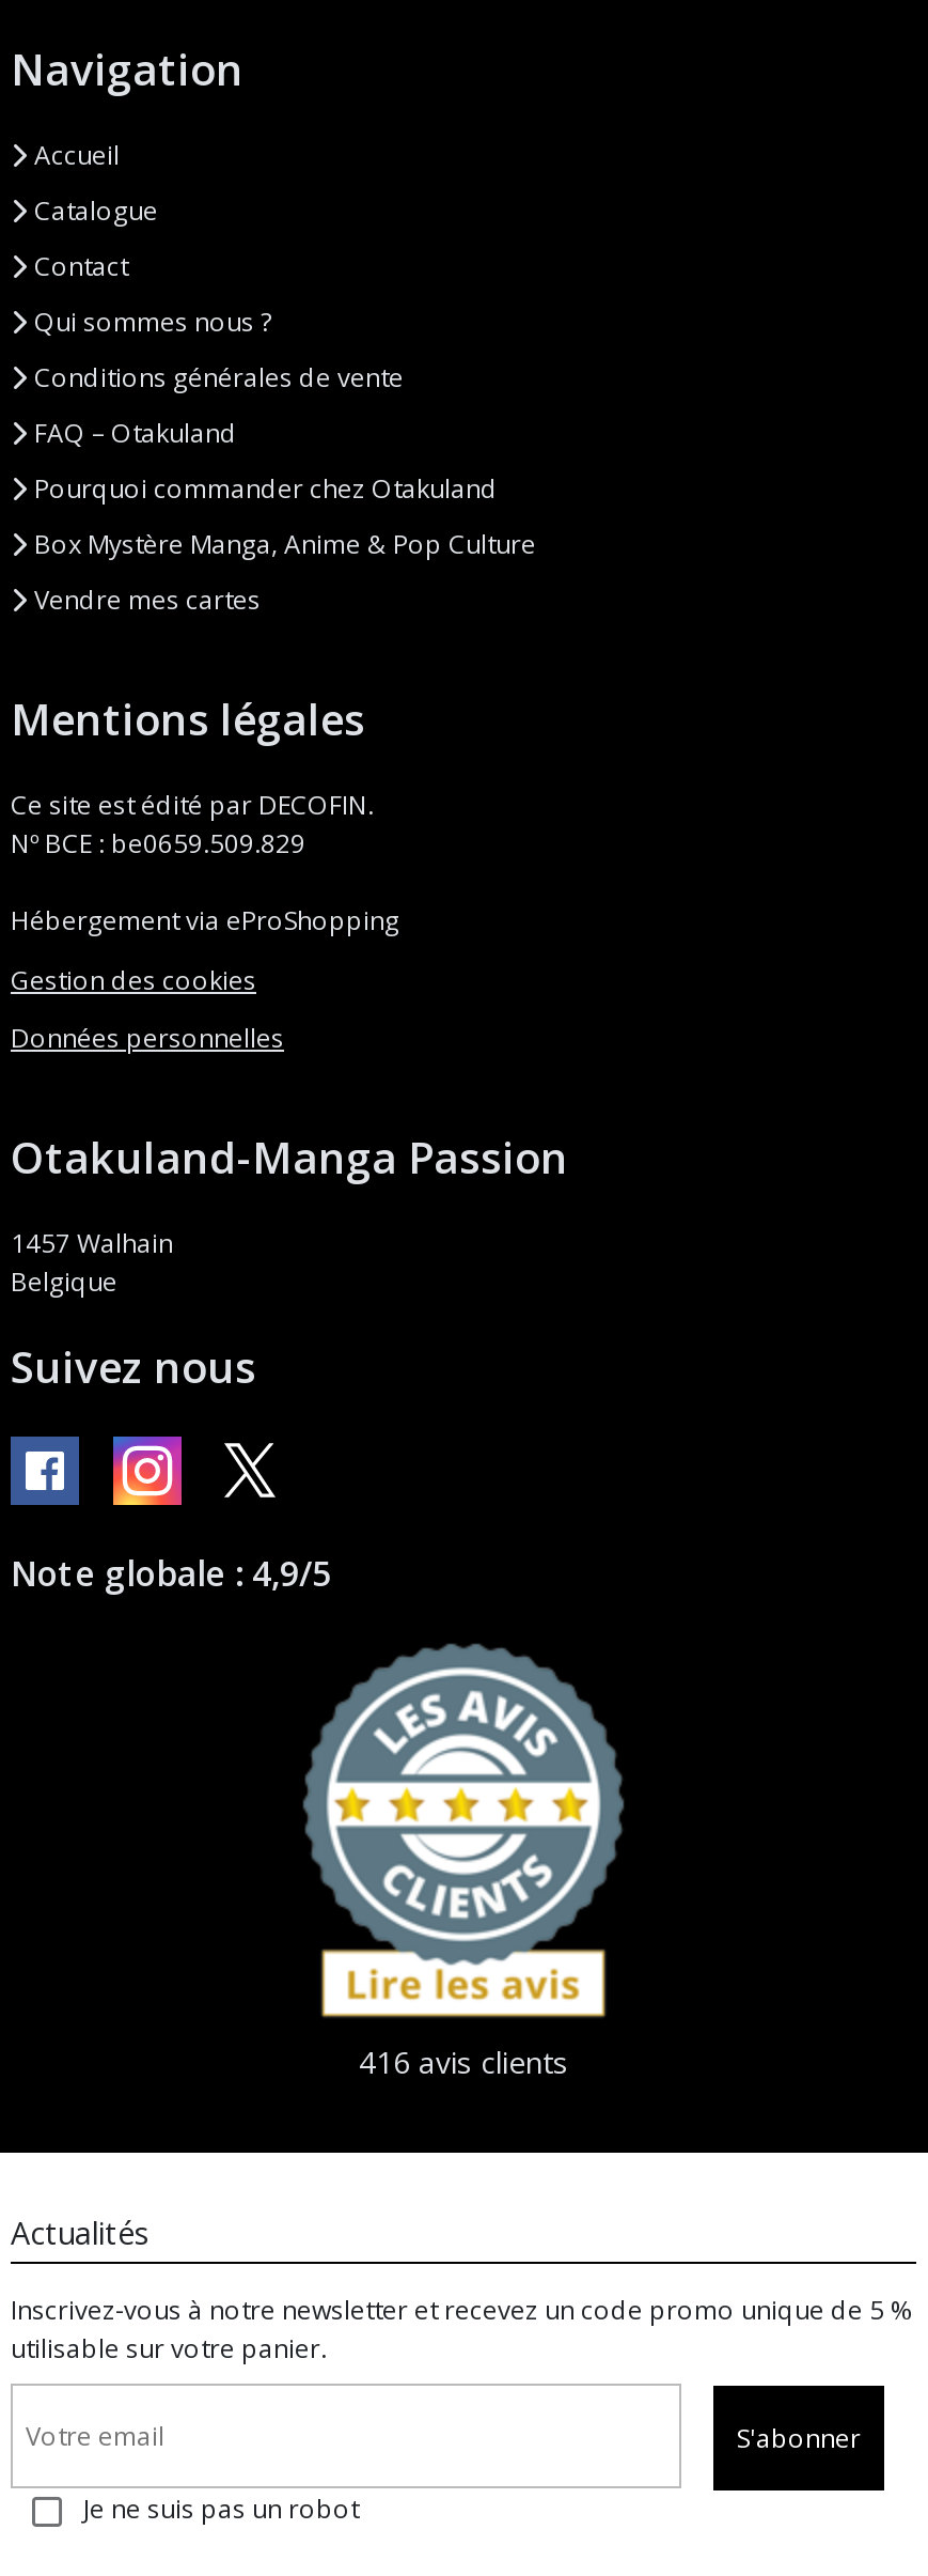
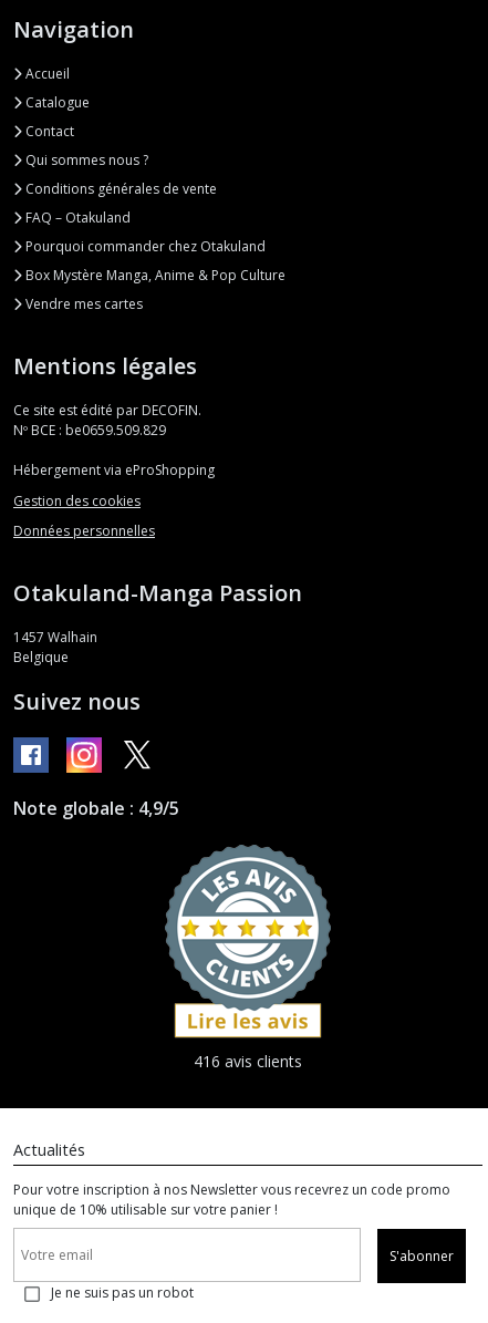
- Inscrivez-vous à notre newsletter et recevez un code promo unique de 5 %
- utilisable sur votre panier.
+ Pour votre inscription à nos Newsletter vous recevrez un code promo
+ unique de 10% utilisable sur votre panier !
